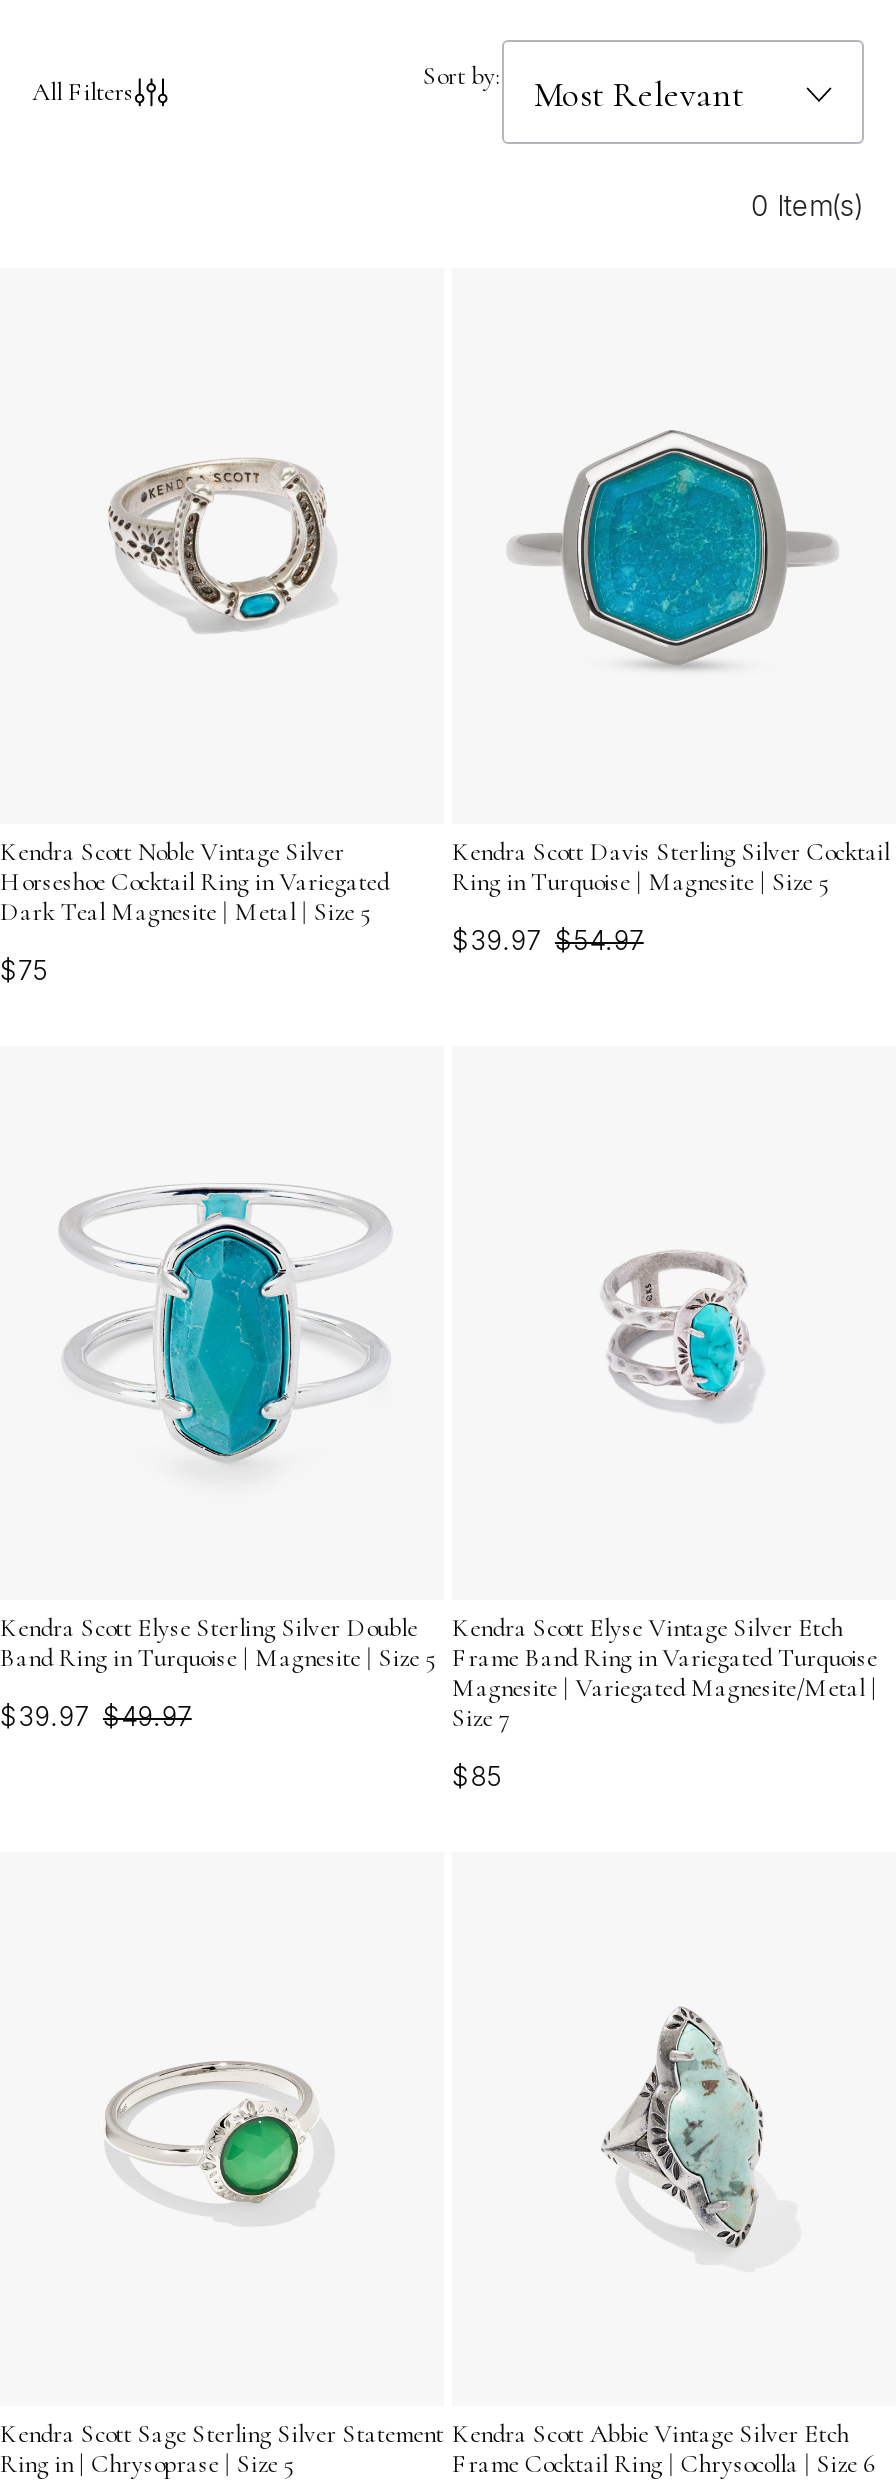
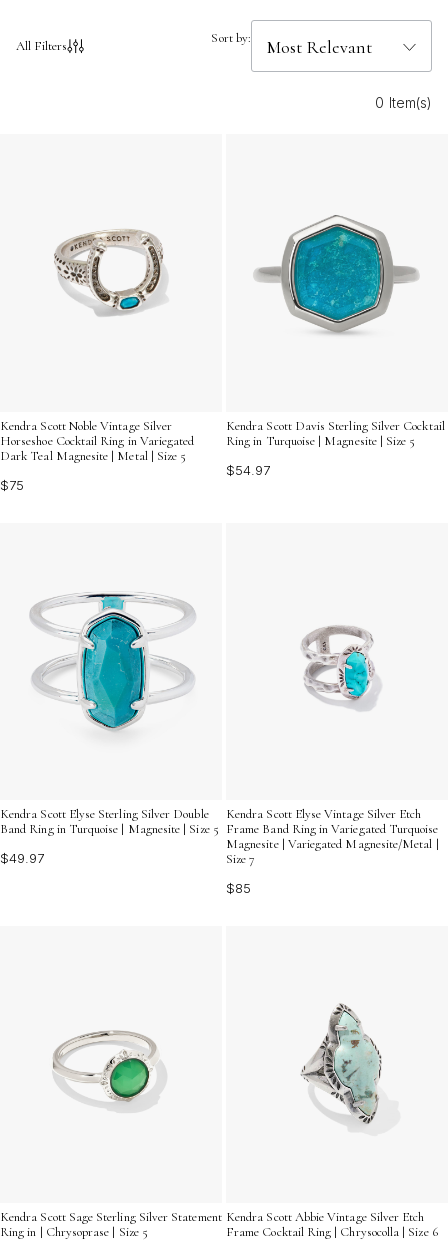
- $39.97 $54.97
+ $54.97

- $39.97 $49.97
+ $49.97
